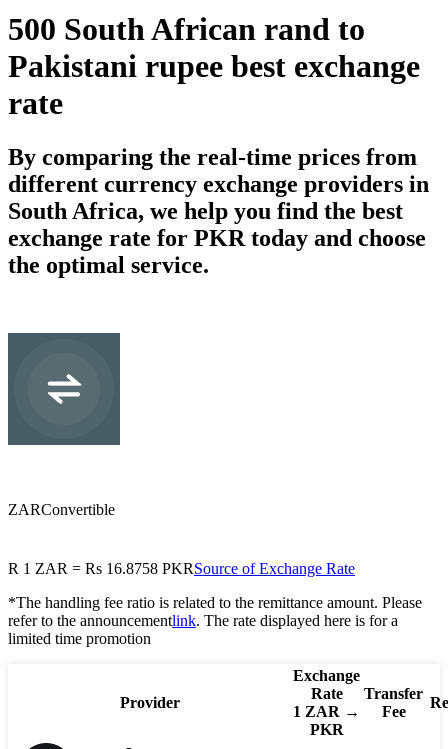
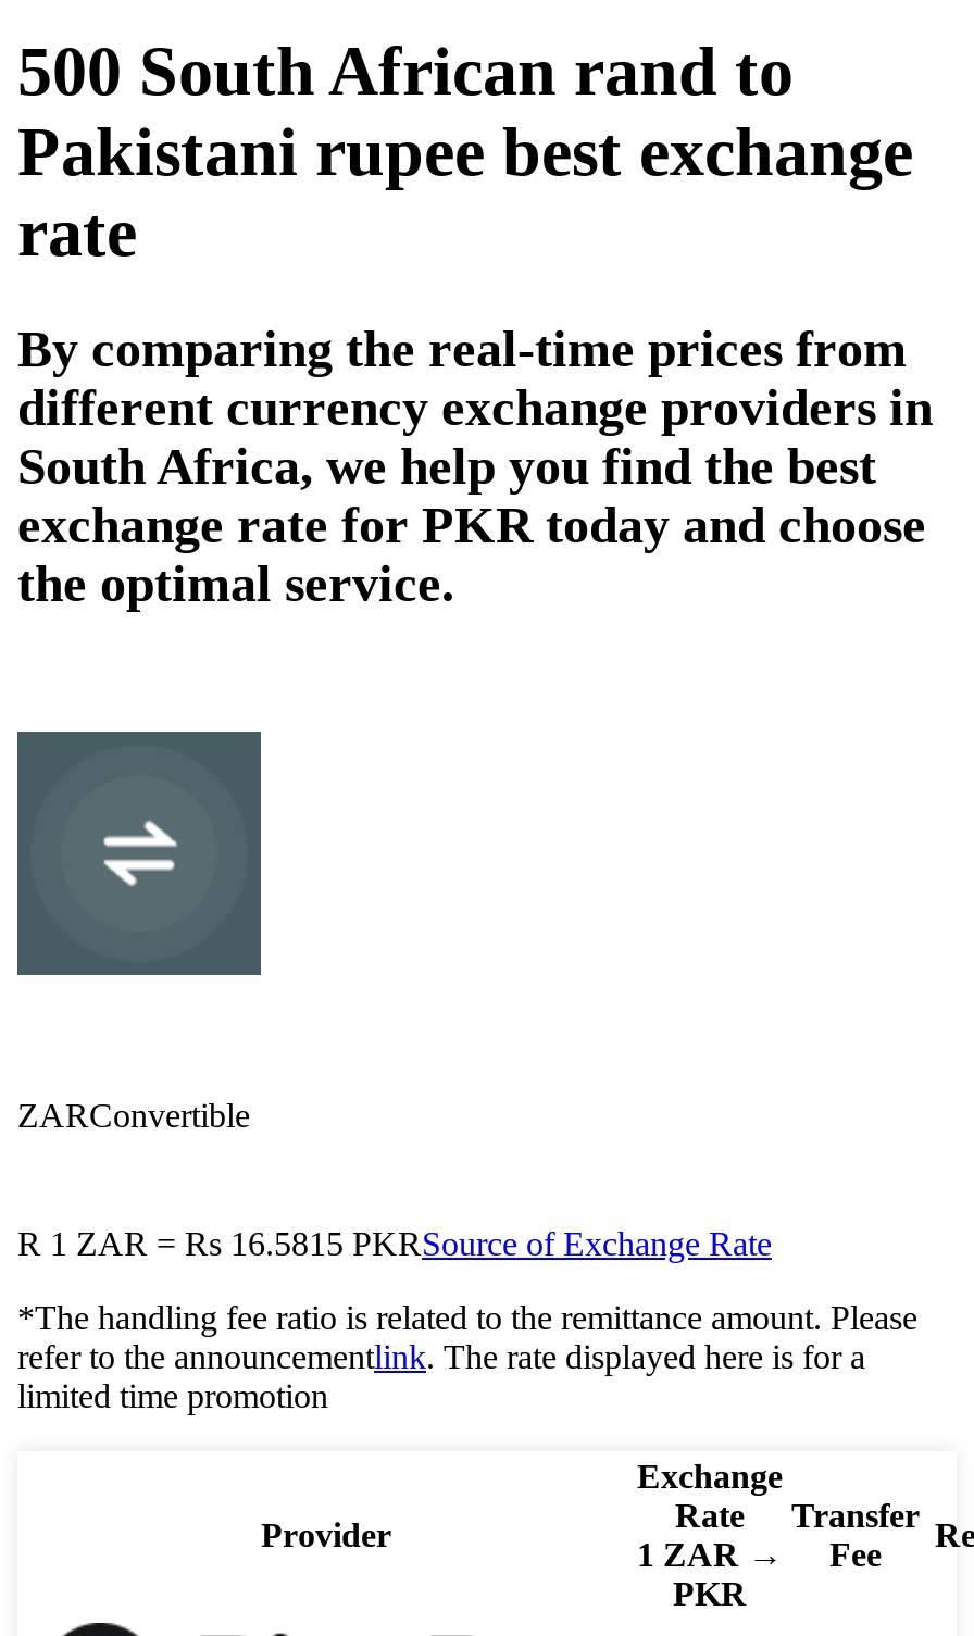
- R 1 ZAR = Rs 16.8758 PKR Source of Exchange Rate
+ R 1 ZAR = Rs 16.5815 PKR Source of Exchange Rate
